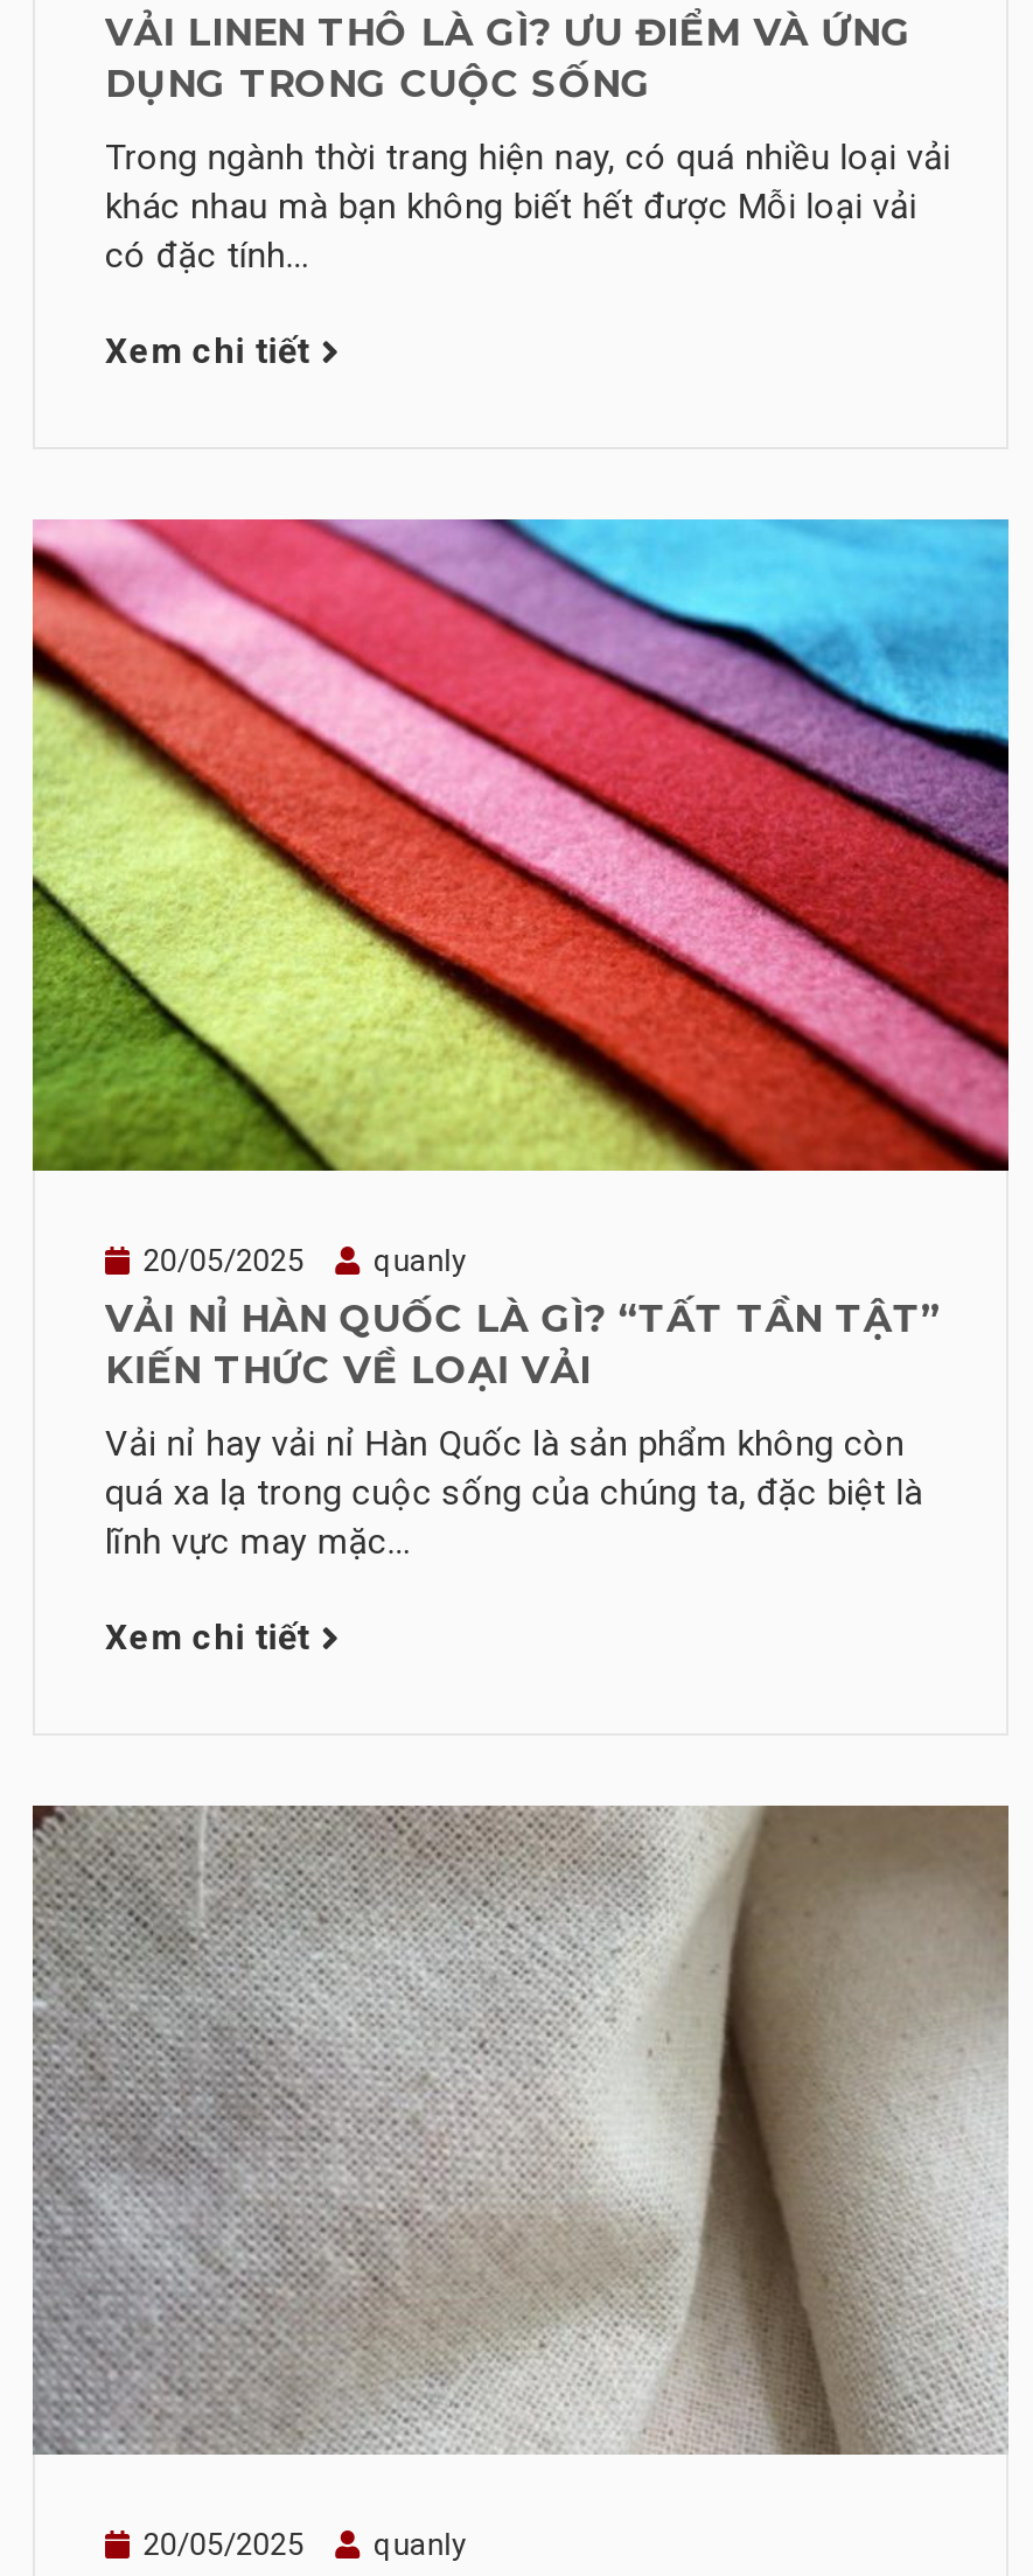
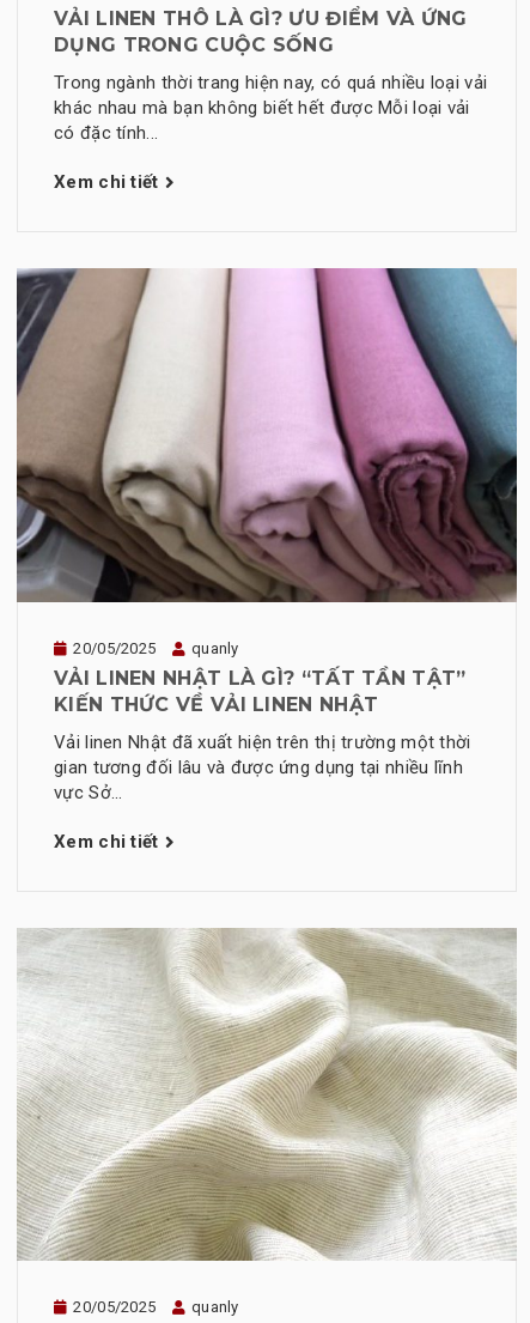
- [image]
+ [image]

- VẢI NỈ HÀN QUỐC LÀ GÌ? “TẤT TẦN TẬT”
- KIẾN THỨC VỀ LOẠI VẢI
+ VẢI LINEN NHẬT LÀ GÌ? “TẤT TẦN TẬT”
+ KIẾN THỨC VỀ VẢI LINEN NHẬT

- Vải nỉ hay vải nỉ Hàn Quốc là sản phẩm không còn
- quá xa lạ trong cuộc sống của chúng ta, đặc biệt là
- lĩnh vực may mặc...
+ Vải linen Nhật đã xuất hiện trên thị trường một thời
+ gian tương đối lâu và được ứng dụng tại nhiều lĩnh
+ vực Sở...

- [image]
+ [image]
